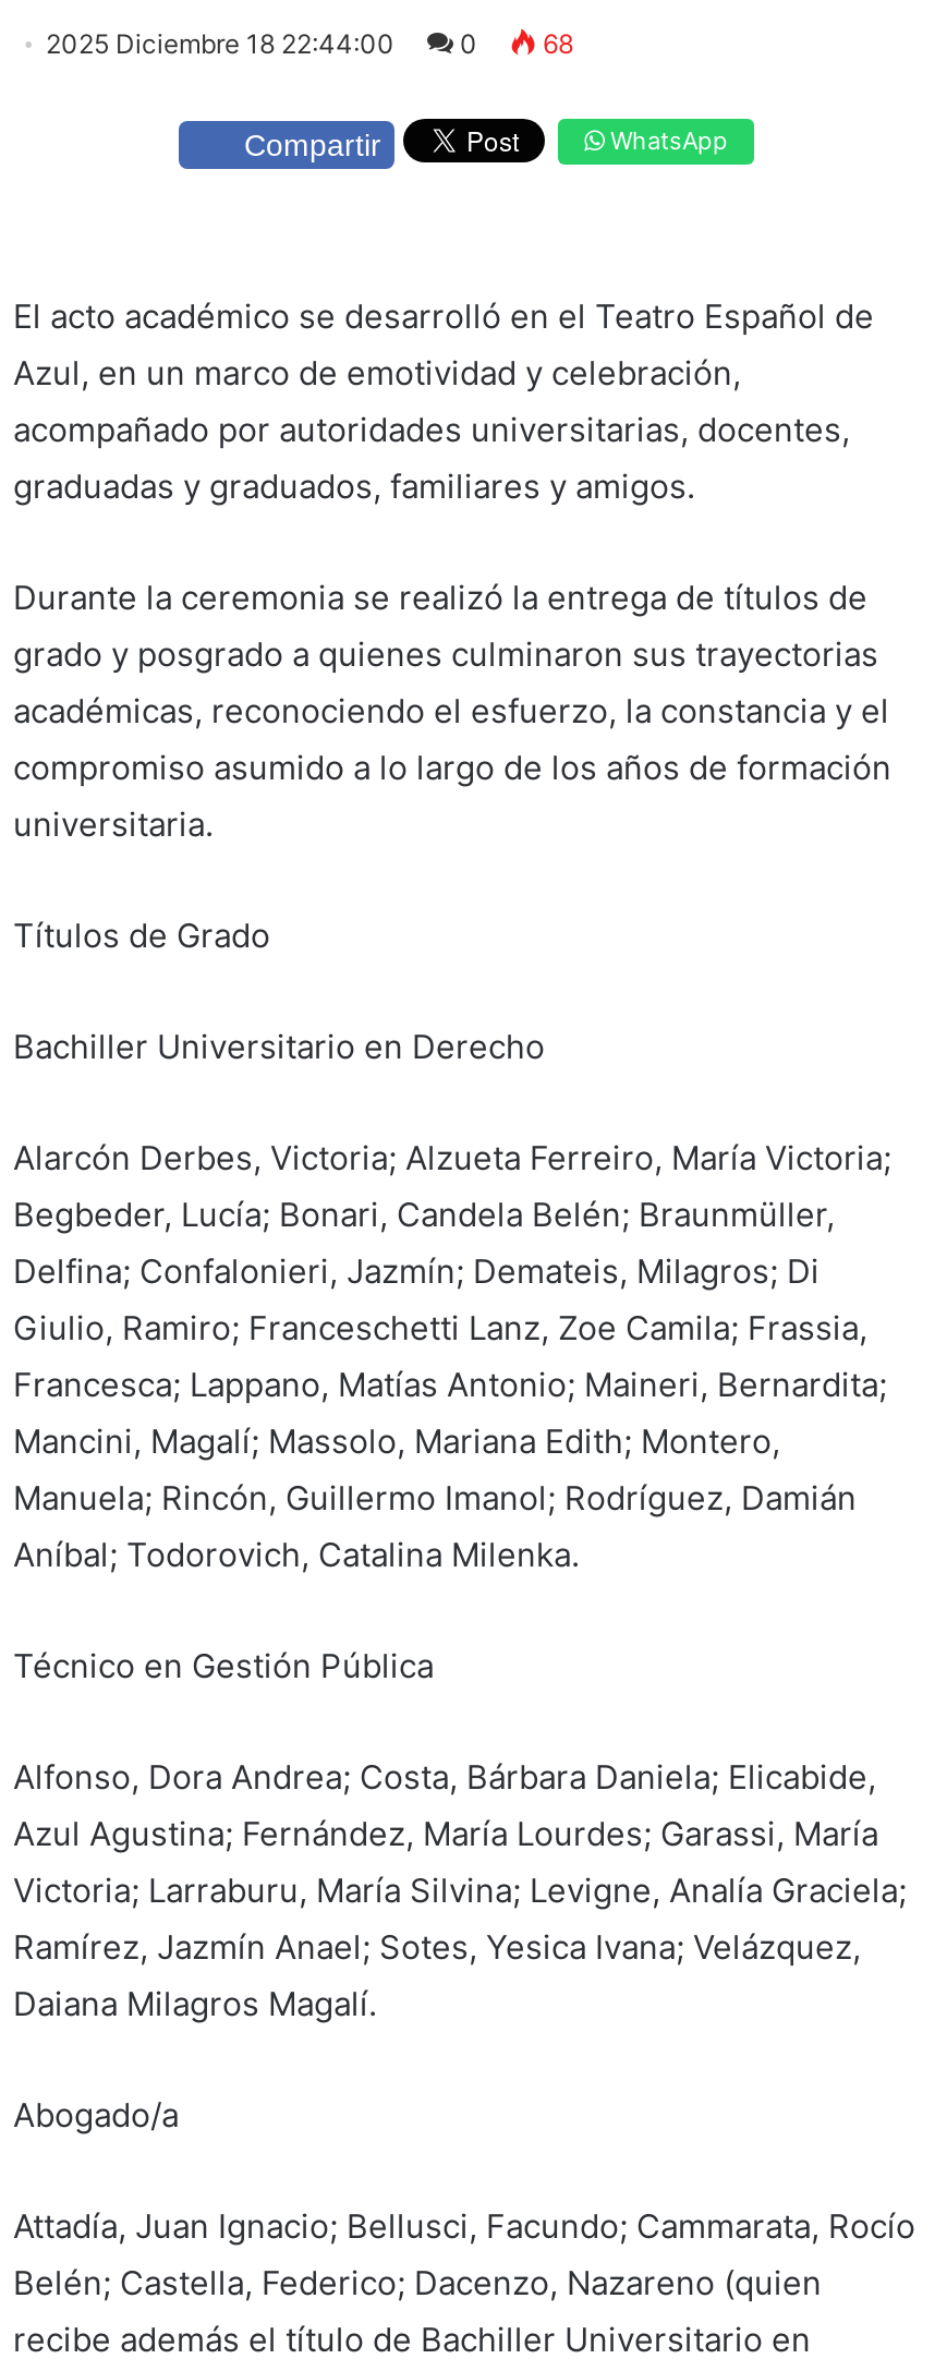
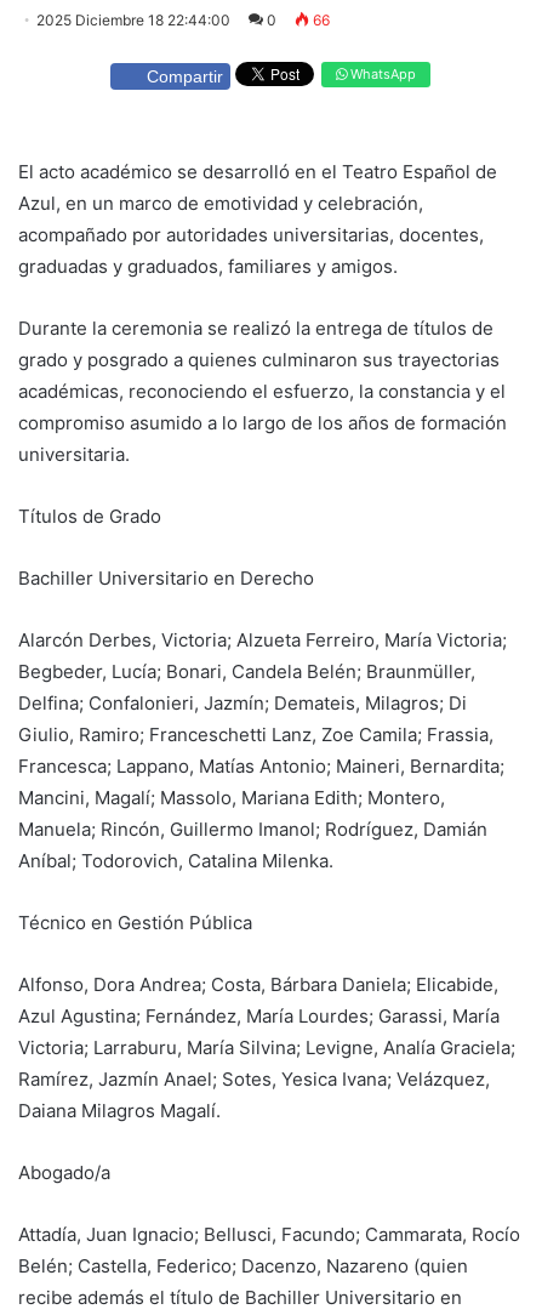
- 2025 Diciembre 18 22:44:00 0 68
+ 2025 Diciembre 18 22:44:00 0 66
